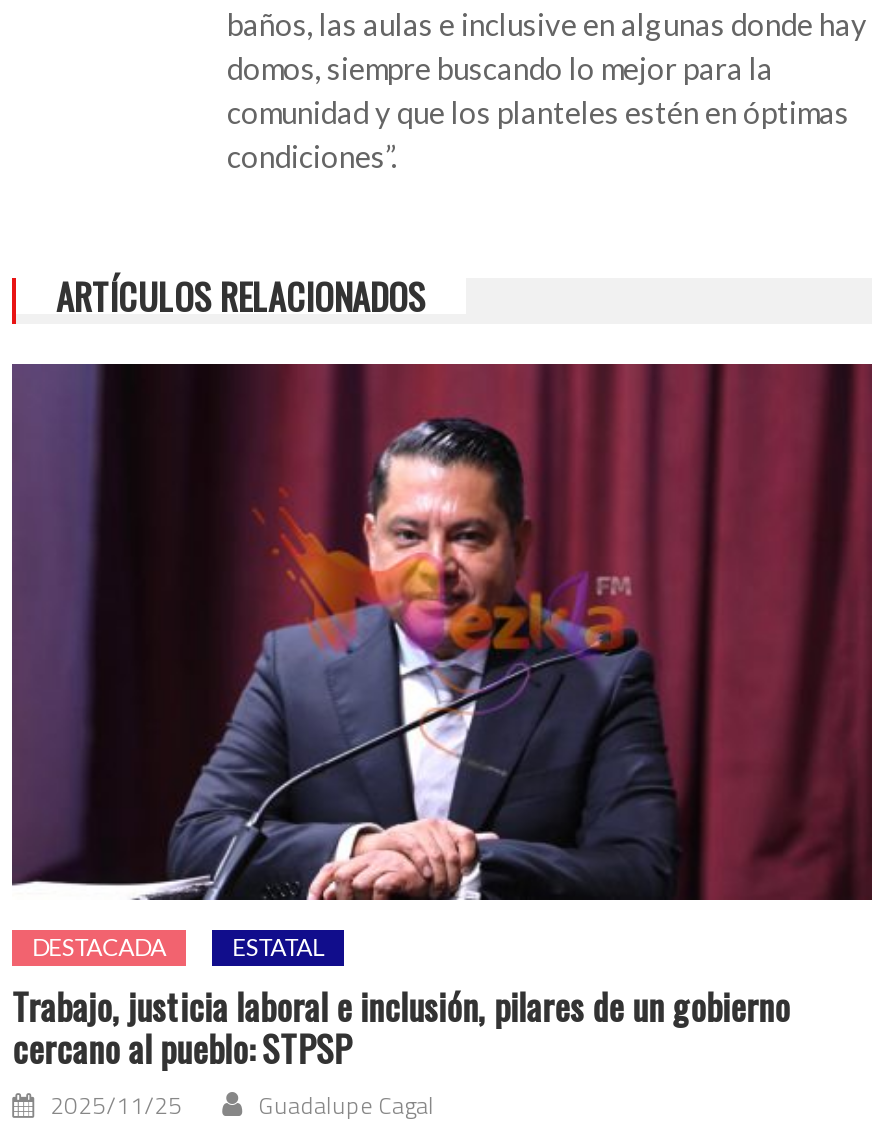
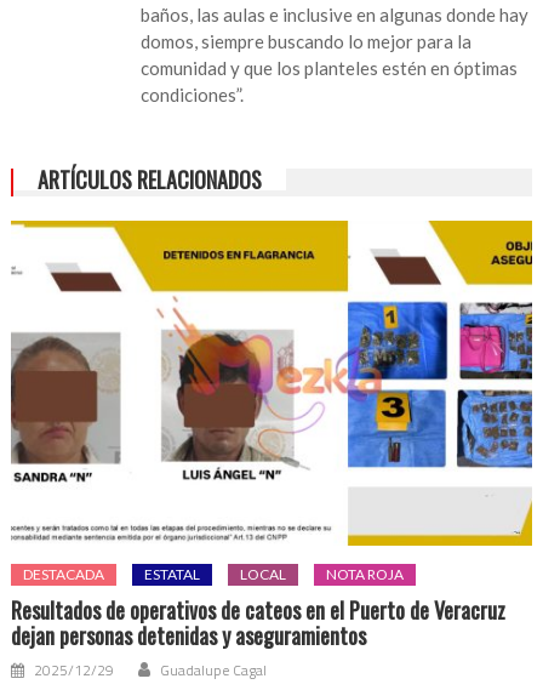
- [image]
- Trabajo, justicia laboral e inclusión, pilares de un gobierno
- cercano al pueblo: STPSP
- 2025/11/25
+ [image]
+ LOCAL
+ NOTA ROJA
+ Resultados de operativos de cateos en el Puerto de Veracruz
+ dejan personas detenidas y aseguramientos
+ 2025/12/29
